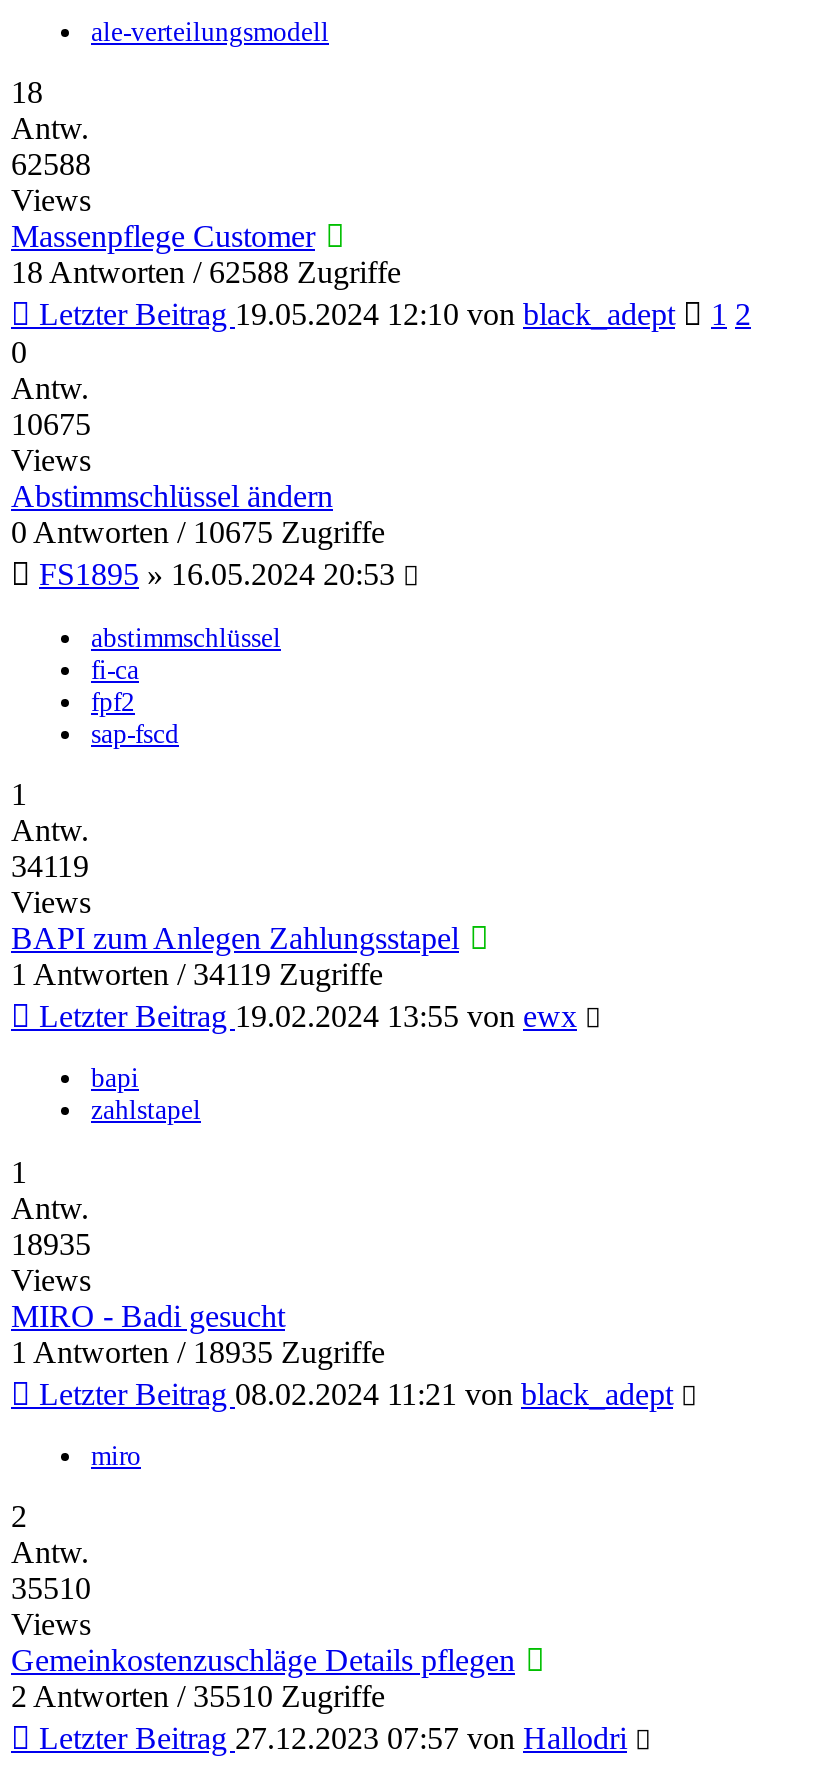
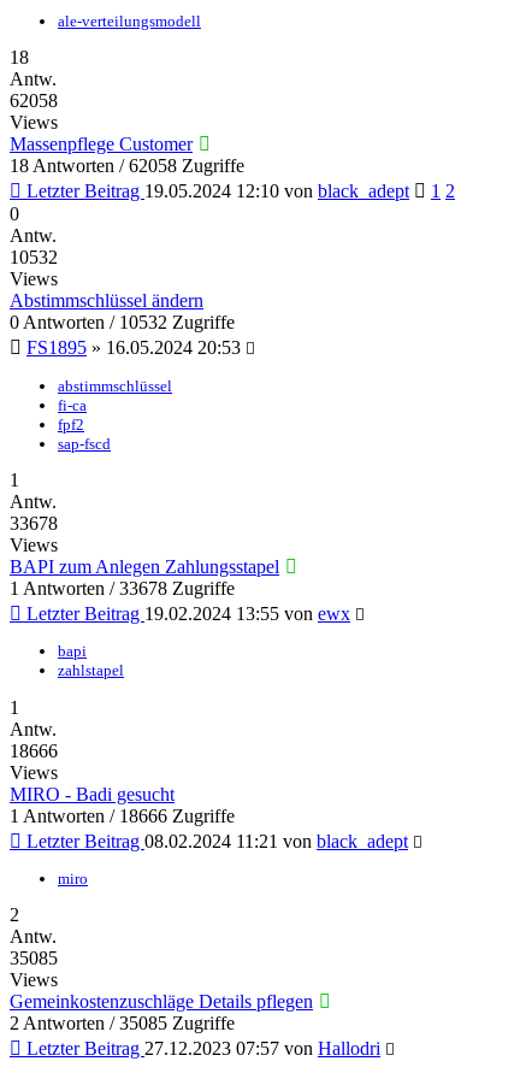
- 62588
+ 62058

- 18 Antworten / 62588 Zugriffe
+ 18 Antworten / 62058 Zugriffe

- 10675
+ 10532

- 0 Antworten / 10675 Zugriffe
+ 0 Antworten / 10532 Zugriffe

- 34119
+ 33678

- 1 Antworten / 34119 Zugriffe
+ 1 Antworten / 33678 Zugriffe

- 18935
+ 18666

- 1 Antworten / 18935 Zugriffe
+ 1 Antworten / 18666 Zugriffe

- 35510
+ 35085

- 2 Antworten / 35510 Zugriffe
+ 2 Antworten / 35085 Zugriffe
